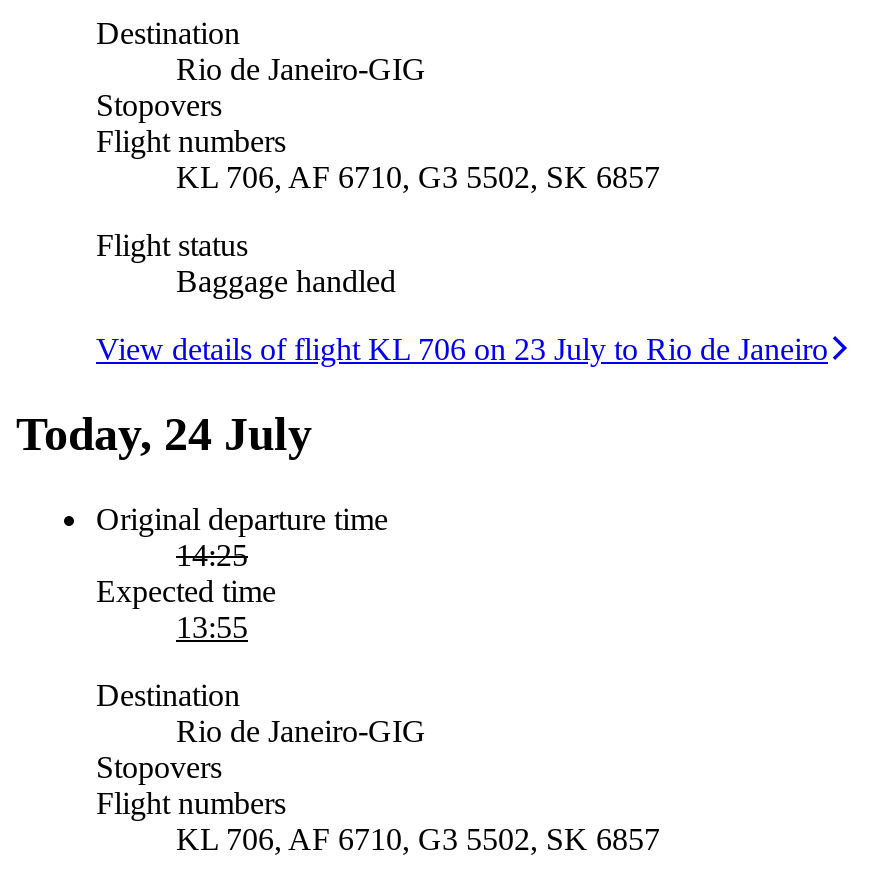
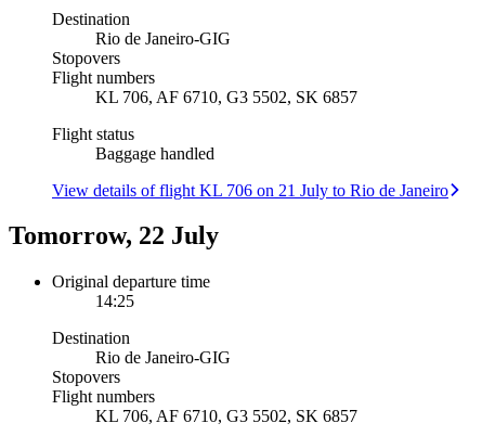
- View details of flight KL 706 on 23 July to Rio de Janeiro
+ View details of flight KL 706 on 21 July to Rio de Janeiro

- Today, 24 July
+ Tomorrow, 22 July

- Expected time
- 13:55
